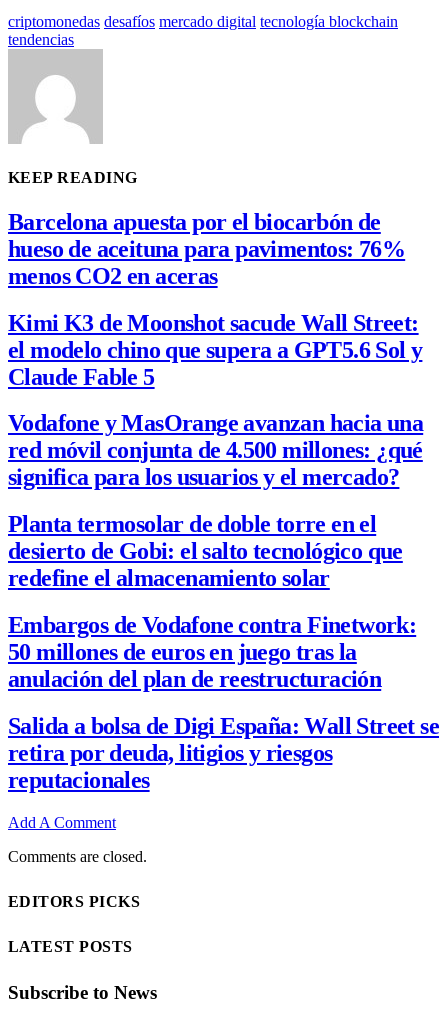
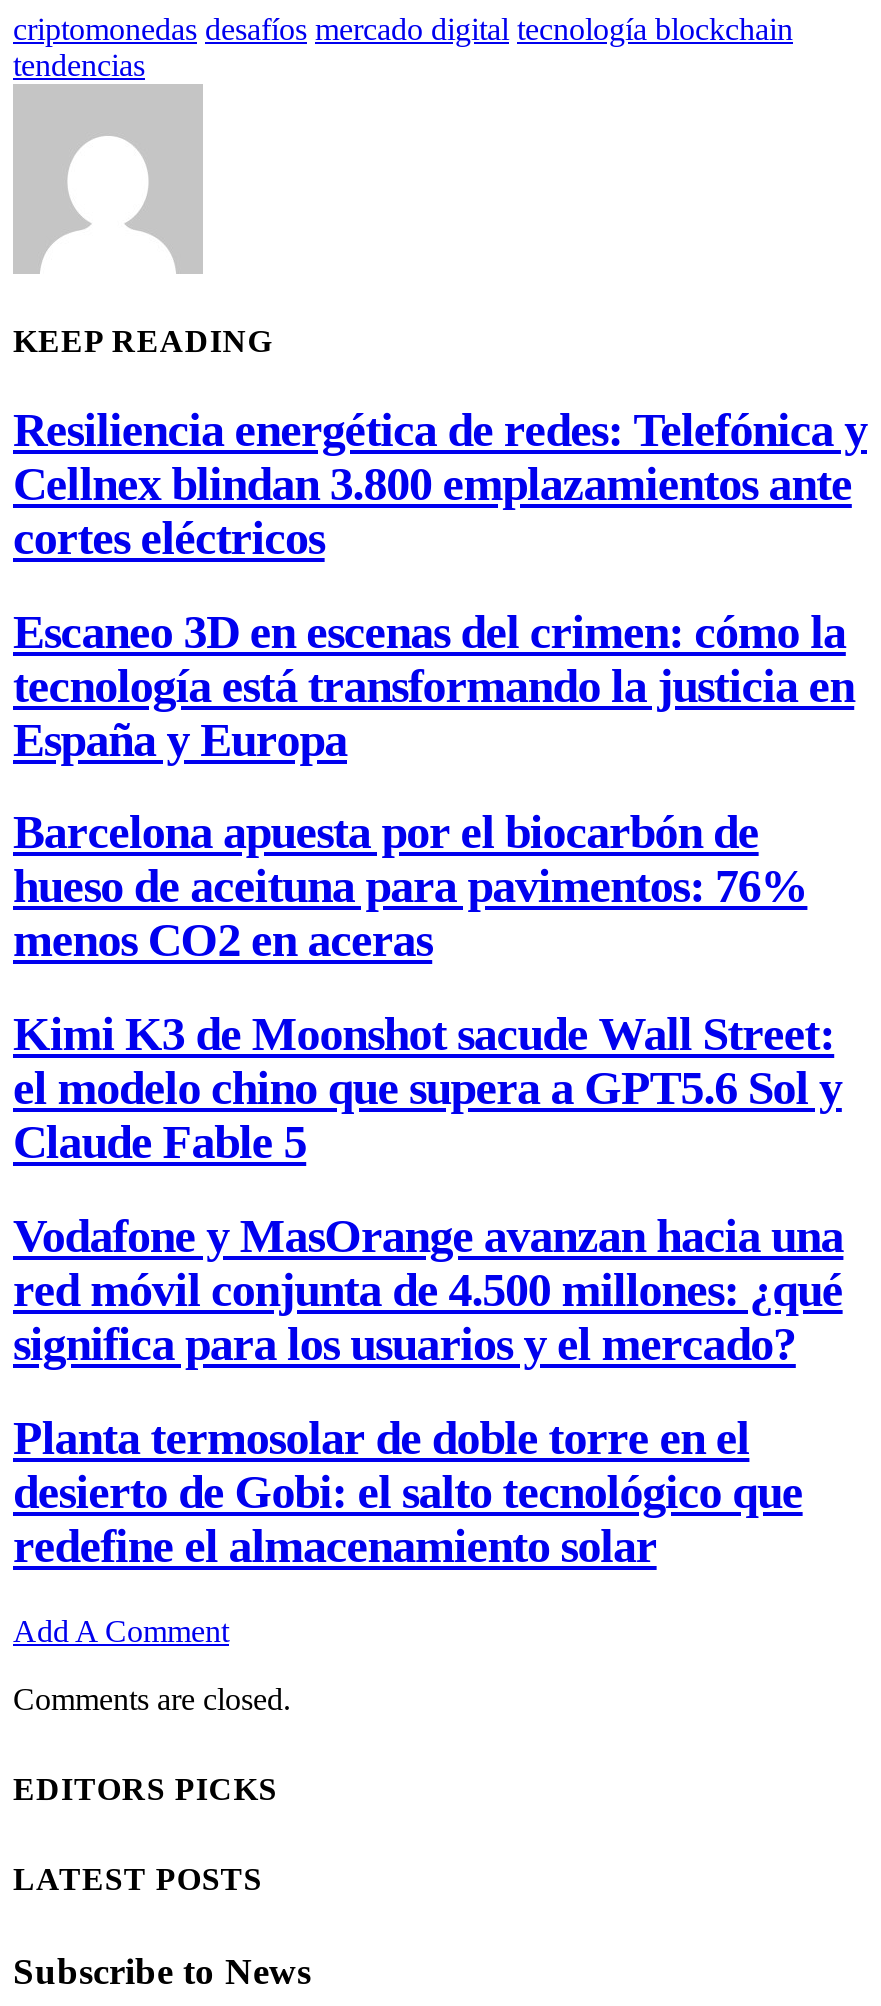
+ Resiliencia energética de redes: Telefónica y
+ Cellnex blindan 3.800 emplazamientos ante
+ cortes eléctricos
+ Escaneo 3D en escenas del crimen: cómo la
+ tecnología está transformando la justicia en
+ España y Europa

moved down: Barcelona apuesta por el biocarbón de | hueso de aceituna para pavimentos: 76% | menos CO2 en aceras | ... | desierto de Gobi: el salto tecnológico que | redefine el almacenamiento solar

- Embargos de Vodafone contra Finetwork:
- 50 millones de euros en juego tras la
- anulación del plan de reestructuración
- Salida a bolsa de Digi España: Wall Street se
- retira por deuda, litigios y riesgos
- reputacionales
